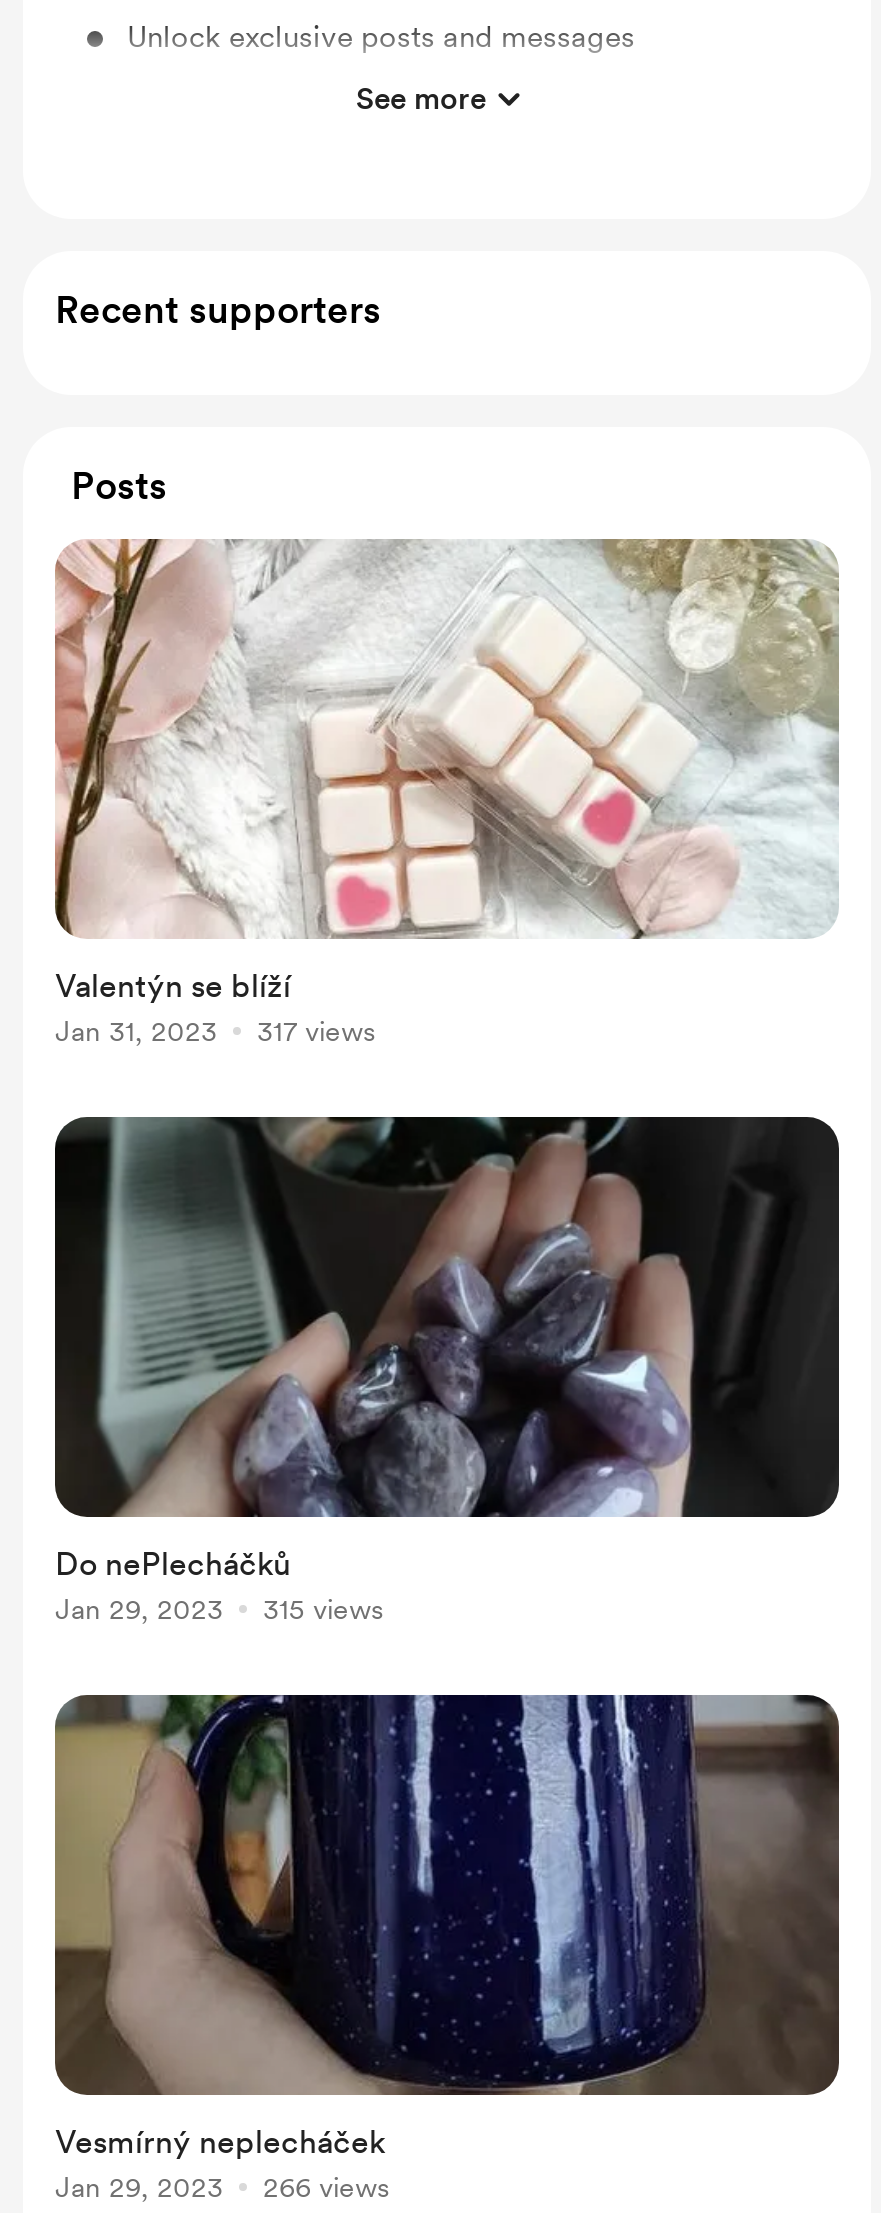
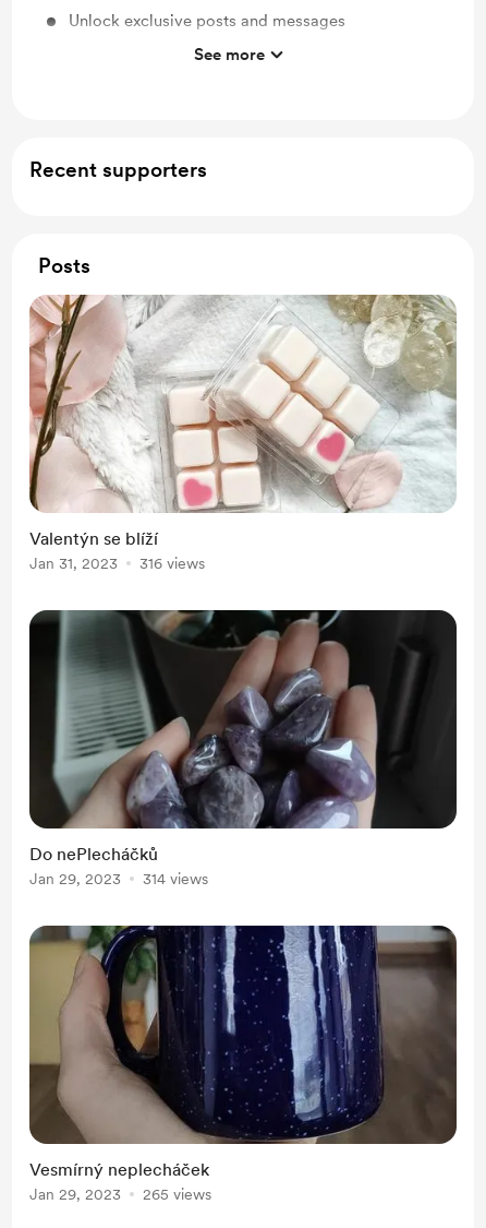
- Jan 31, 2023 317 views
+ Jan 31, 2023 316 views

- Jan 29, 2023 315 views
+ Jan 29, 2023 314 views

- Jan 29, 2023 266 views
+ Jan 29, 2023 265 views
